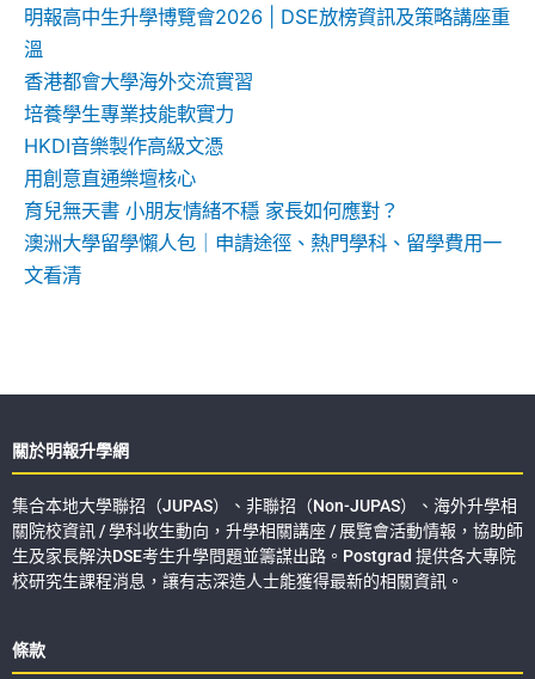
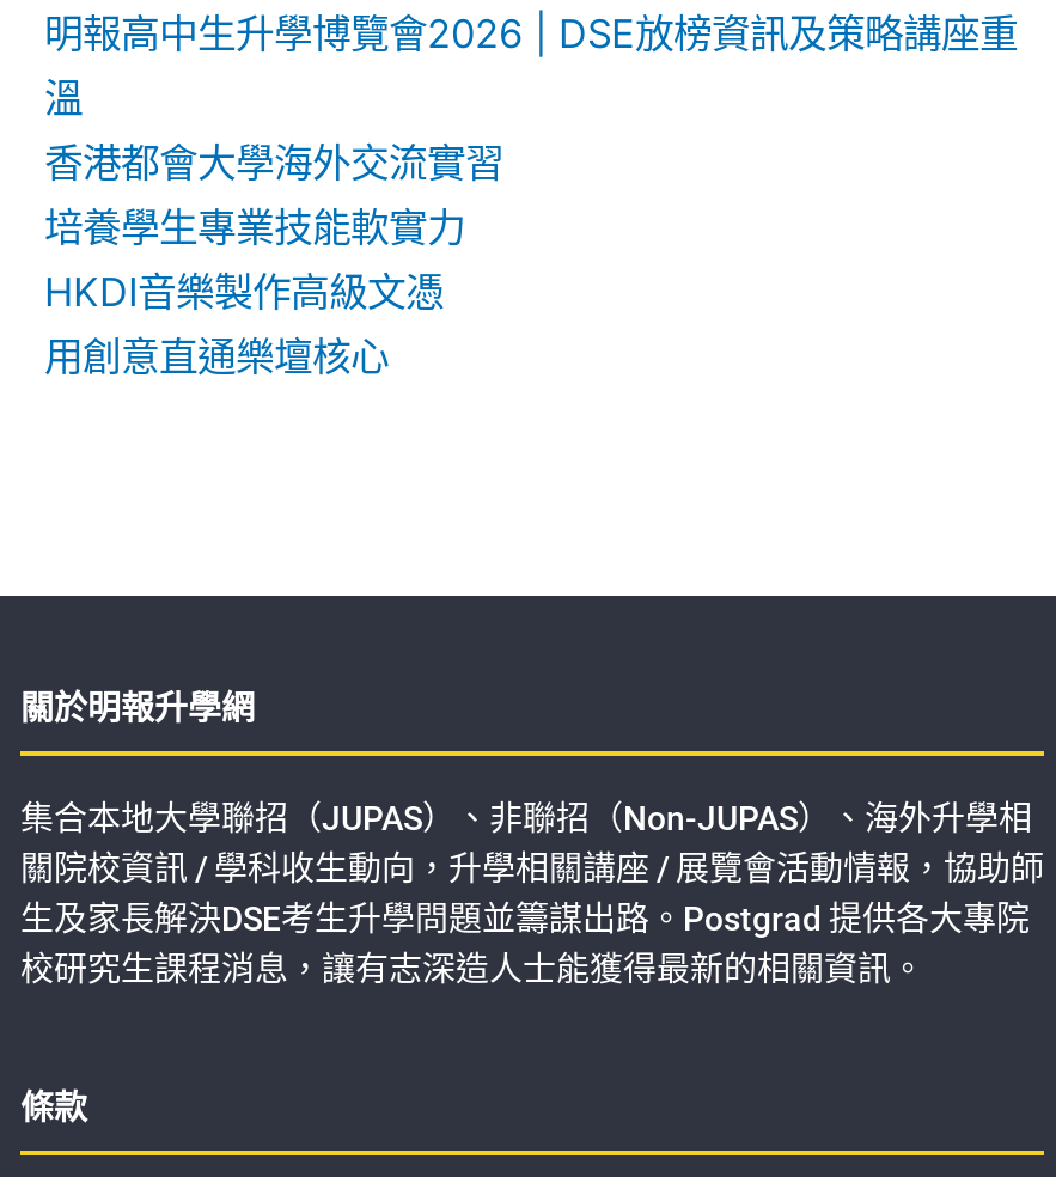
- 育兒無天書 小朋友情緒不穩 家長如何應對？
- 澳洲大學留學懶人包｜申請途徑、熱門學科、留學費用一
- 文看清
